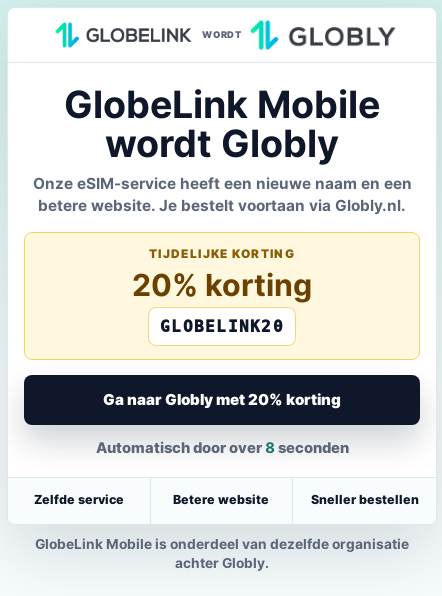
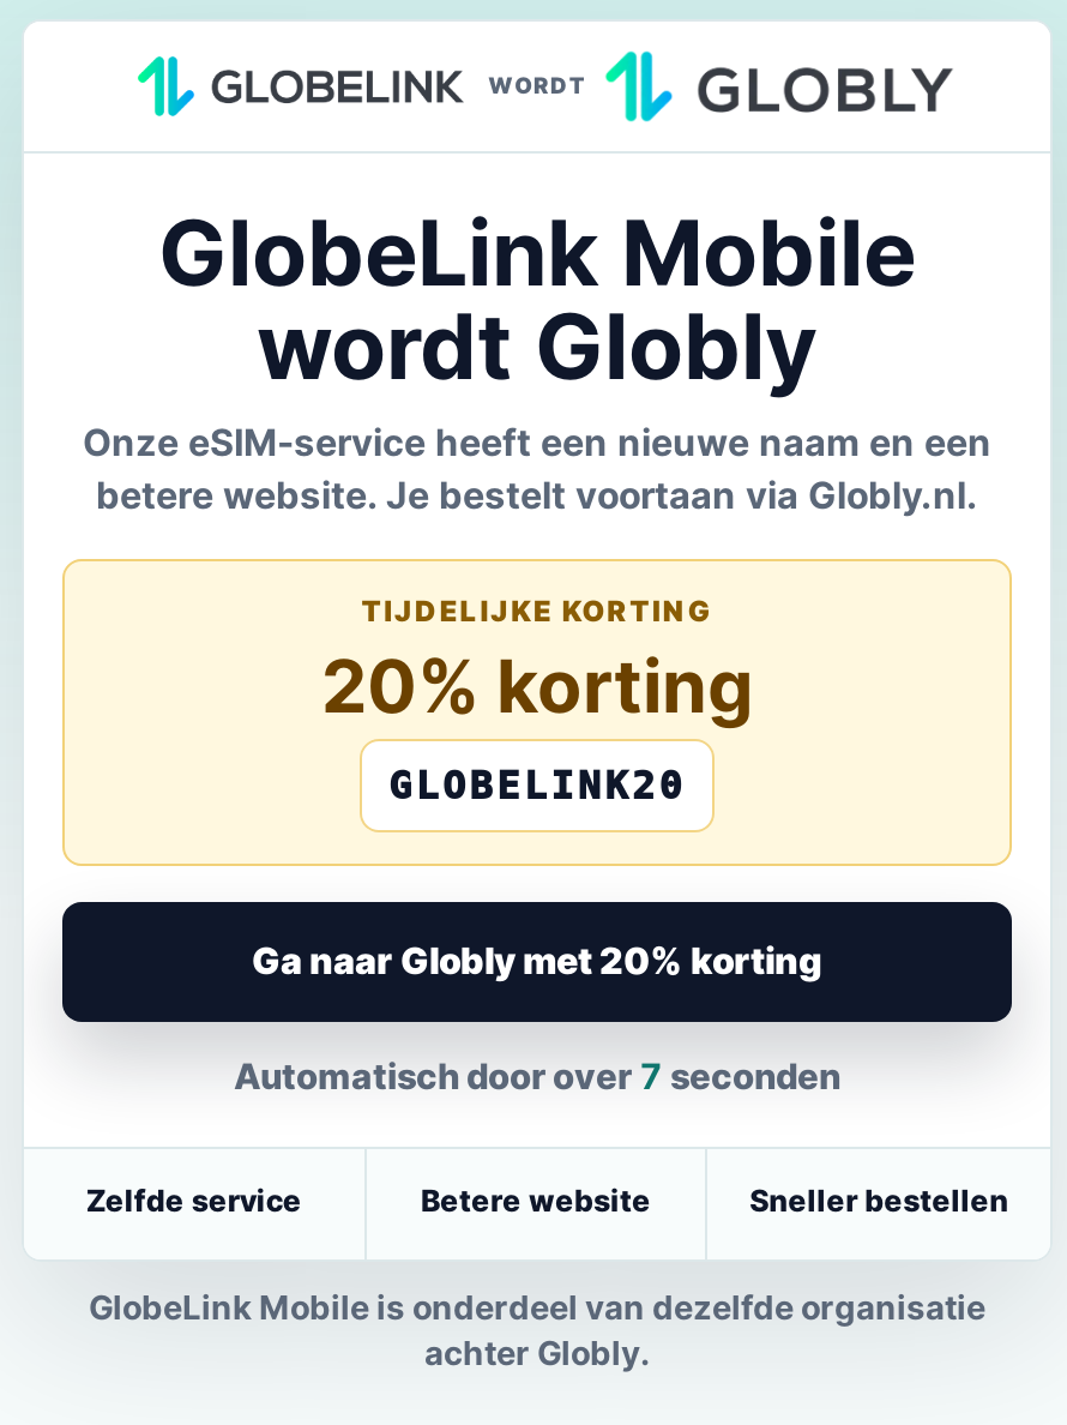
- Automatisch door over 8 seconden
+ Automatisch door over 7 seconden
